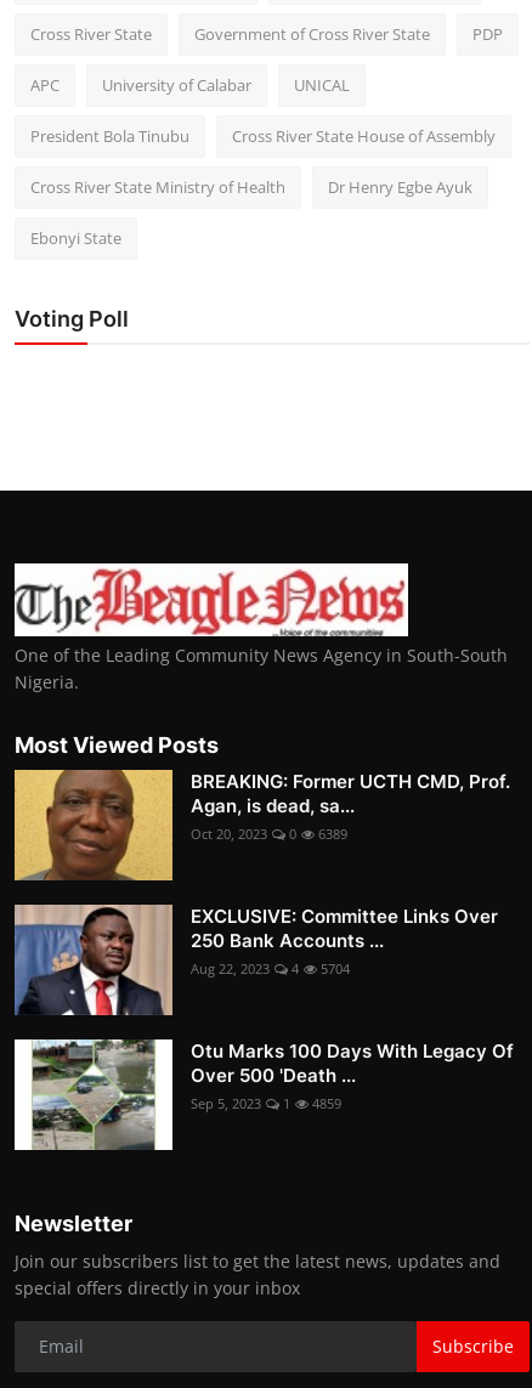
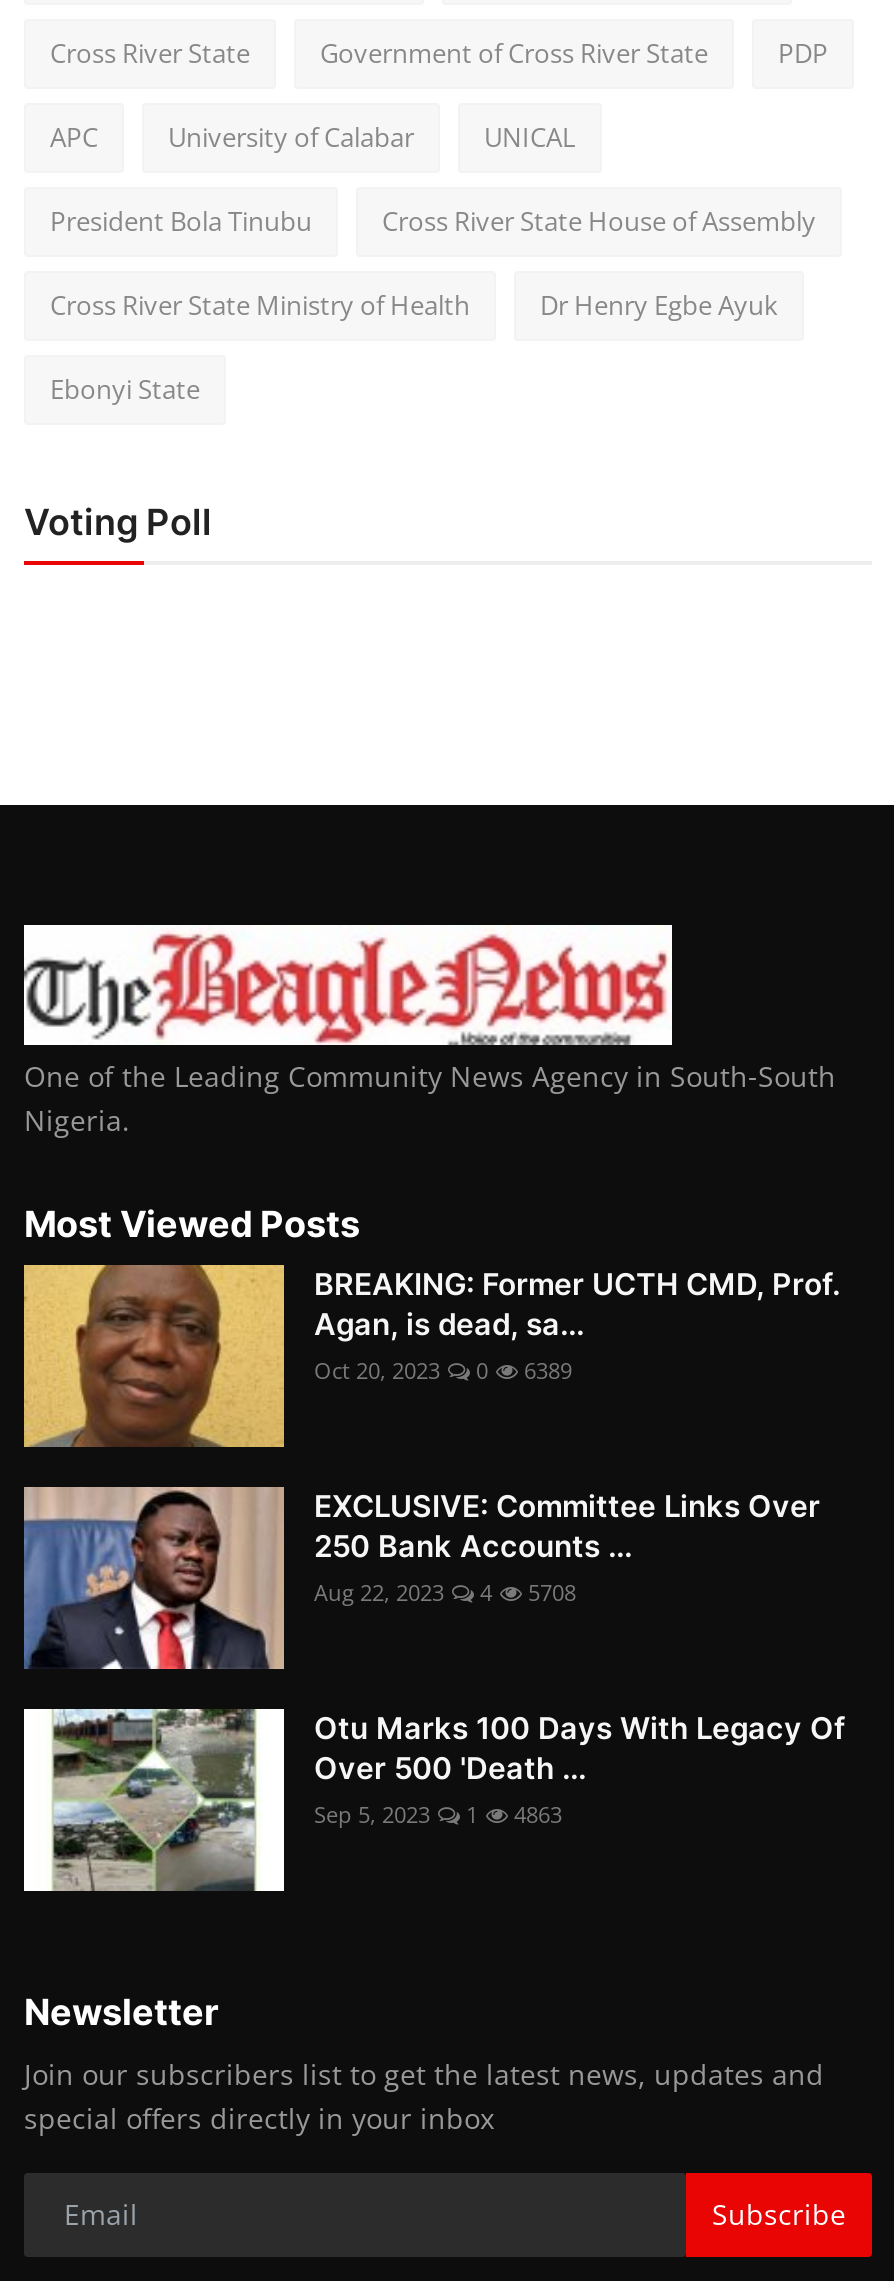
- Aug 22, 2023 4 5704
+ Aug 22, 2023 4 5708

- Sep 5, 2023 1 4859
+ Sep 5, 2023 1 4863
